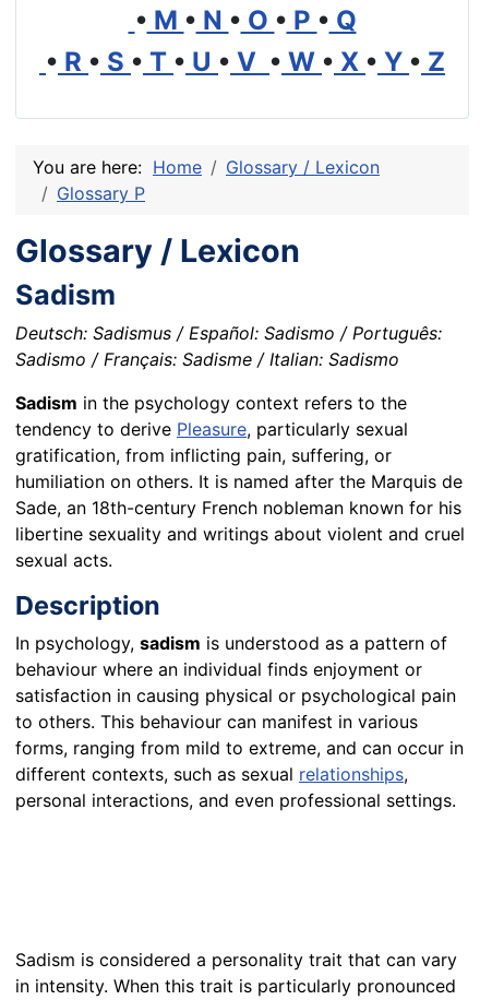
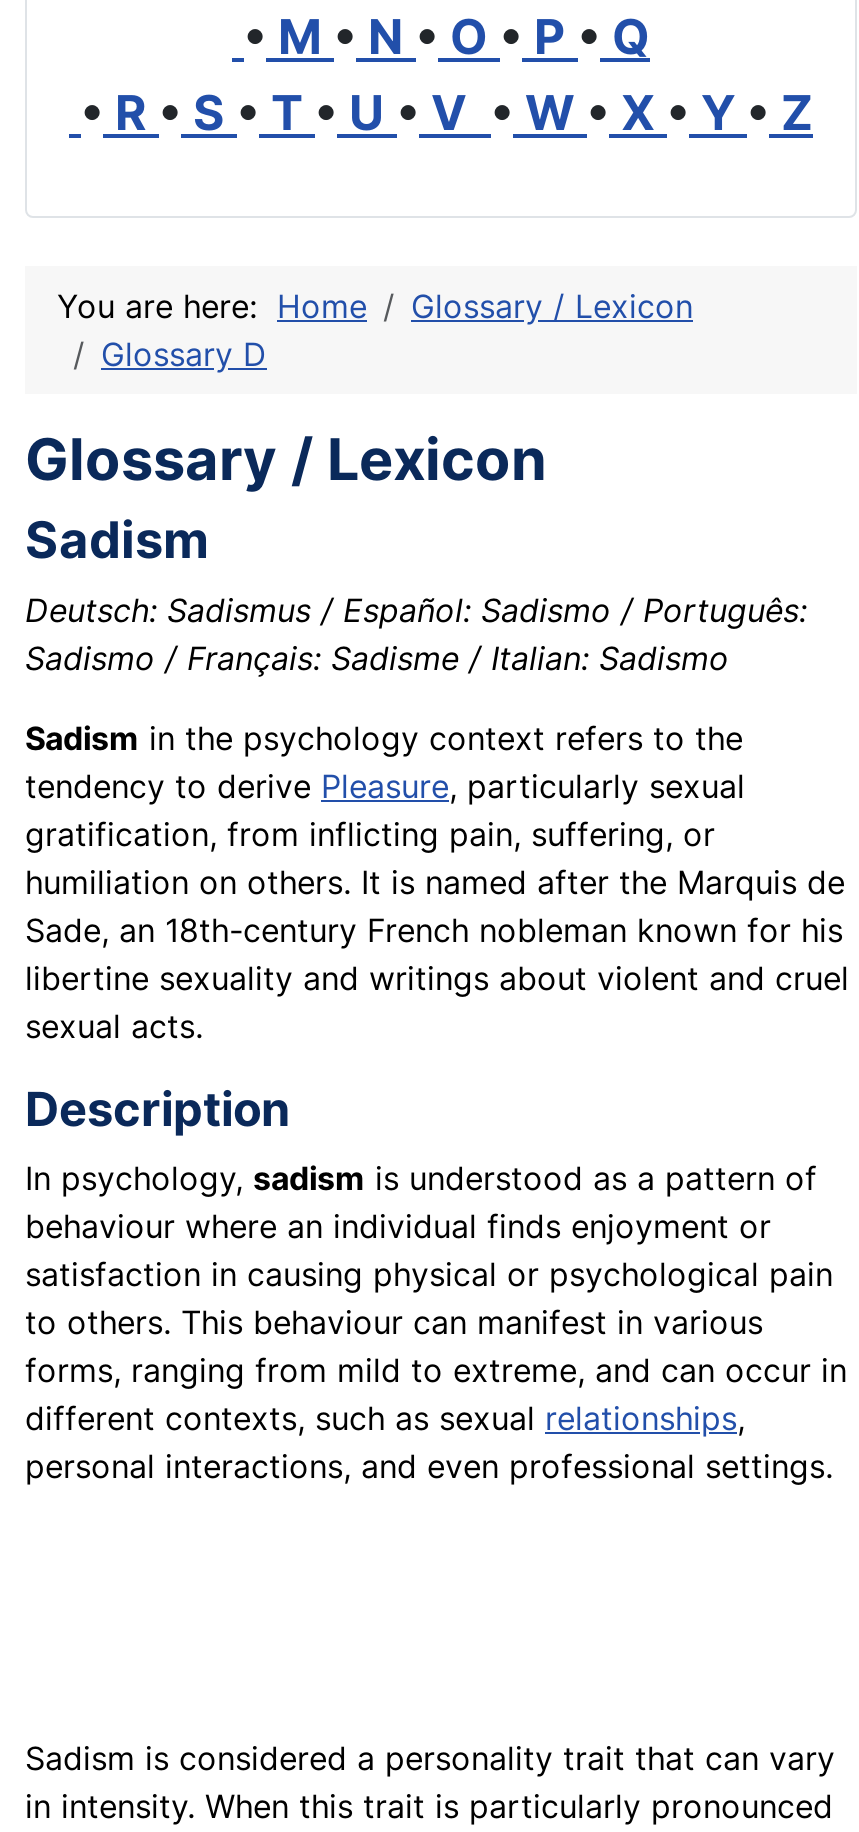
- Glossary P
+ Glossary D
